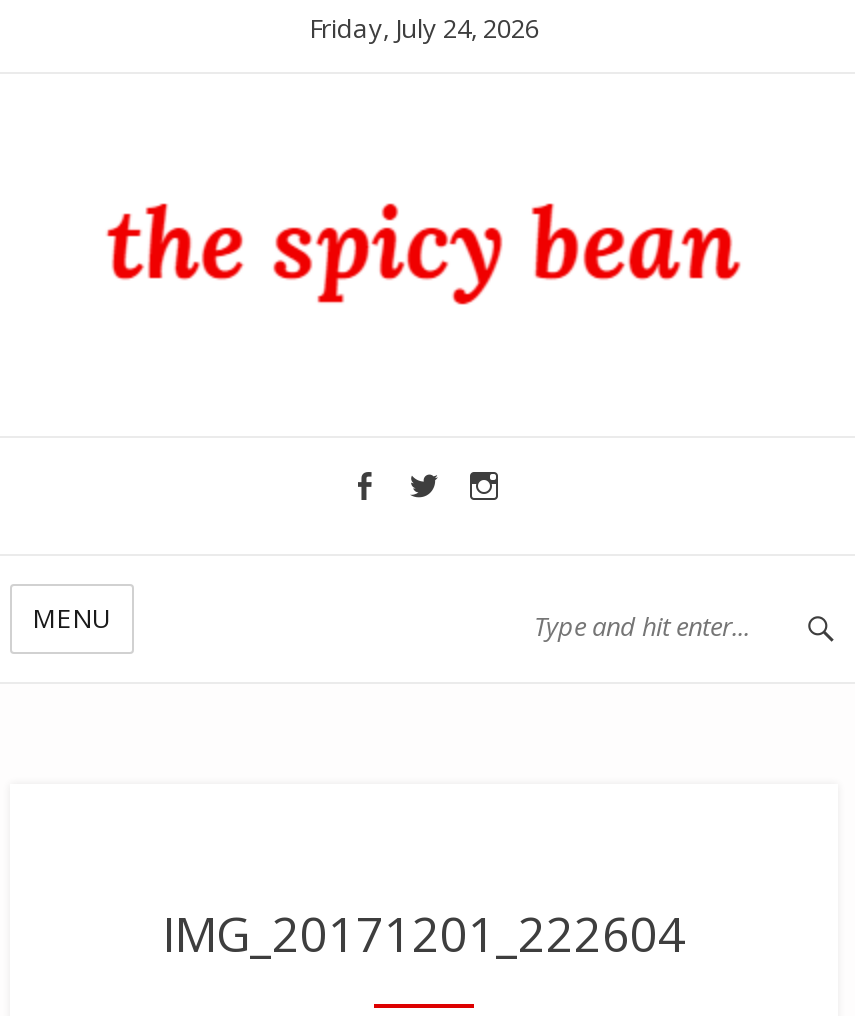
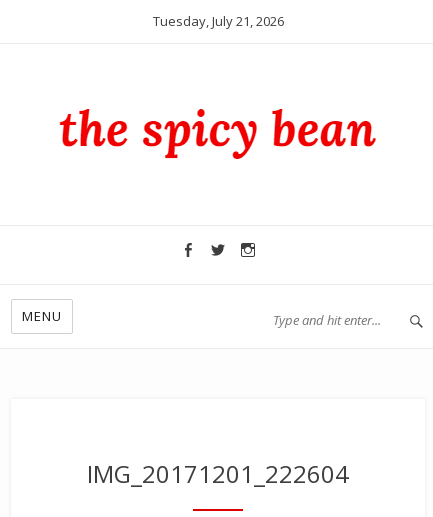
- Friday, July 24, 2026
+ Tuesday, July 21, 2026
